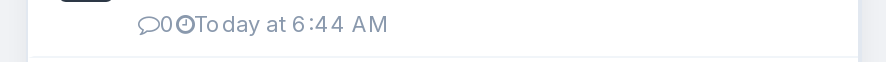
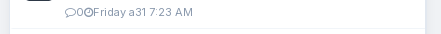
- 0 Today at 6:44 AM
+ 0 Friday a31 7:23 AM
